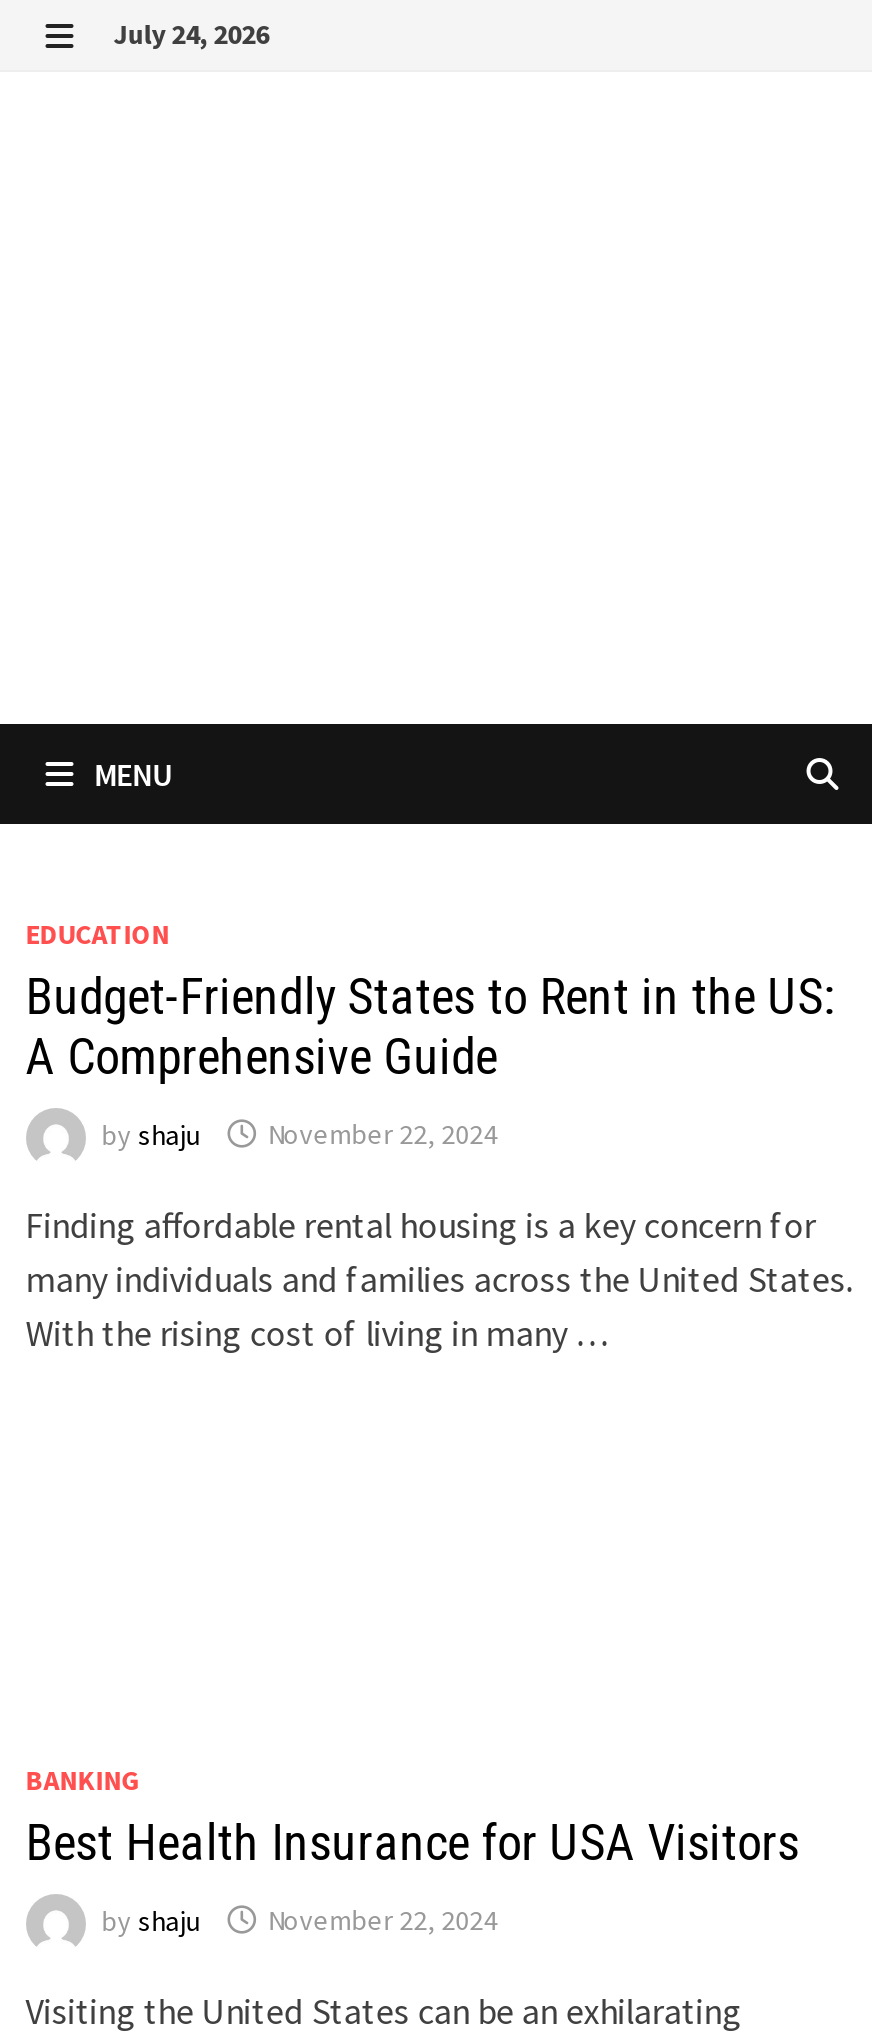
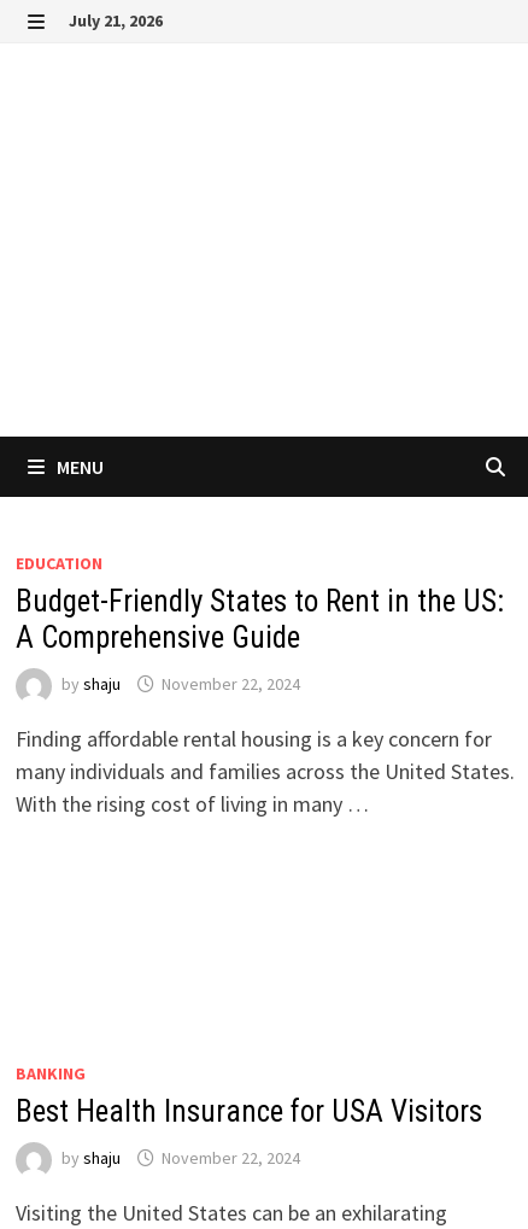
- July 24, 2026
+ July 21, 2026
